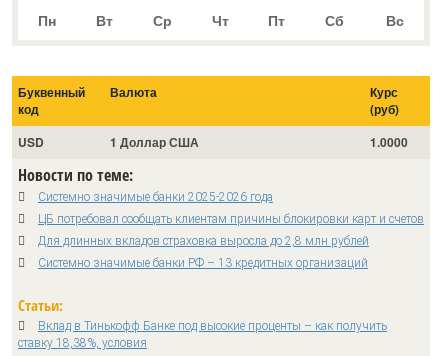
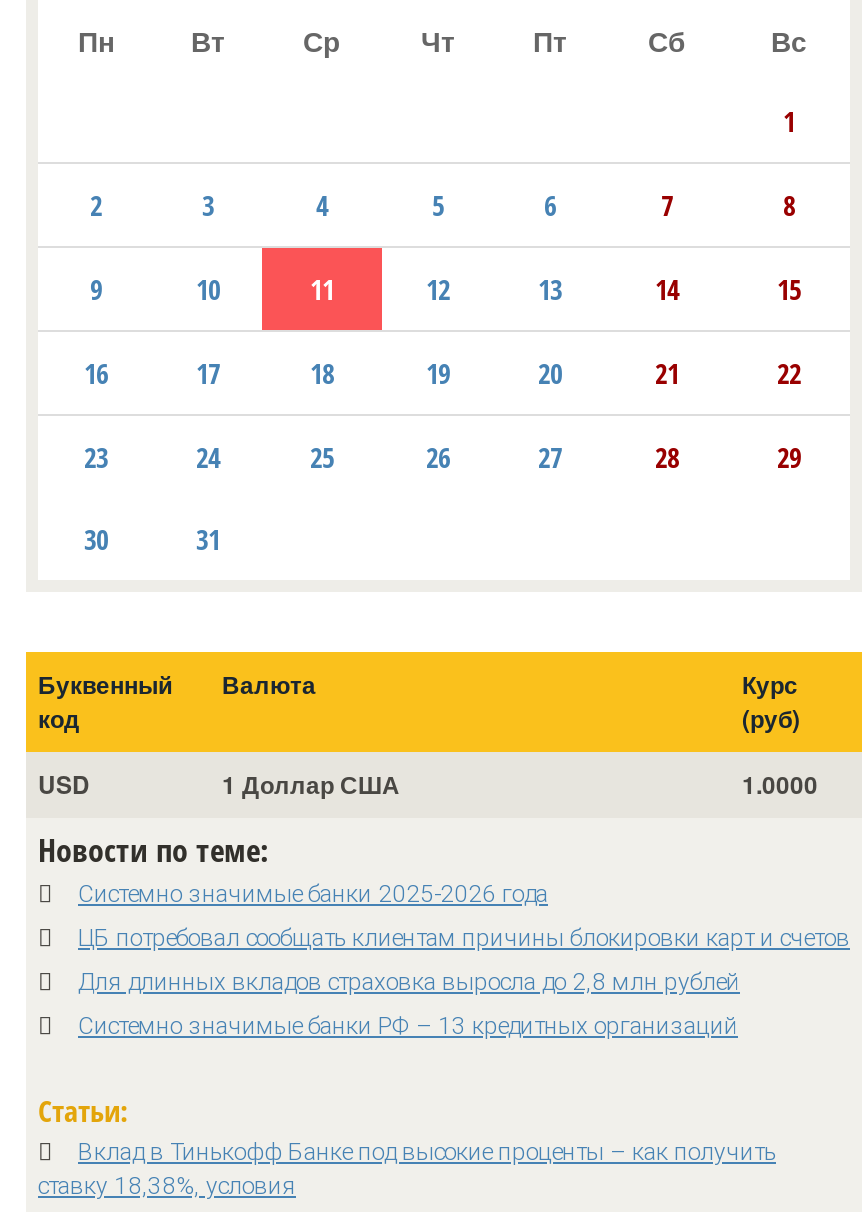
+ 1
+ 2
+ 3
+ 4
+ 5
+ 6
+ 7
+ 8
+ 9
+ 10
+ 11
+ 12
+ 13
+ 14
+ 15
+ 16
+ 17
+ 18
+ 19
+ 20
+ 21
+ 22
+ 23
+ 24
+ 25
+ 26
+ 27
+ 28
+ 29
+ 30
+ 31
